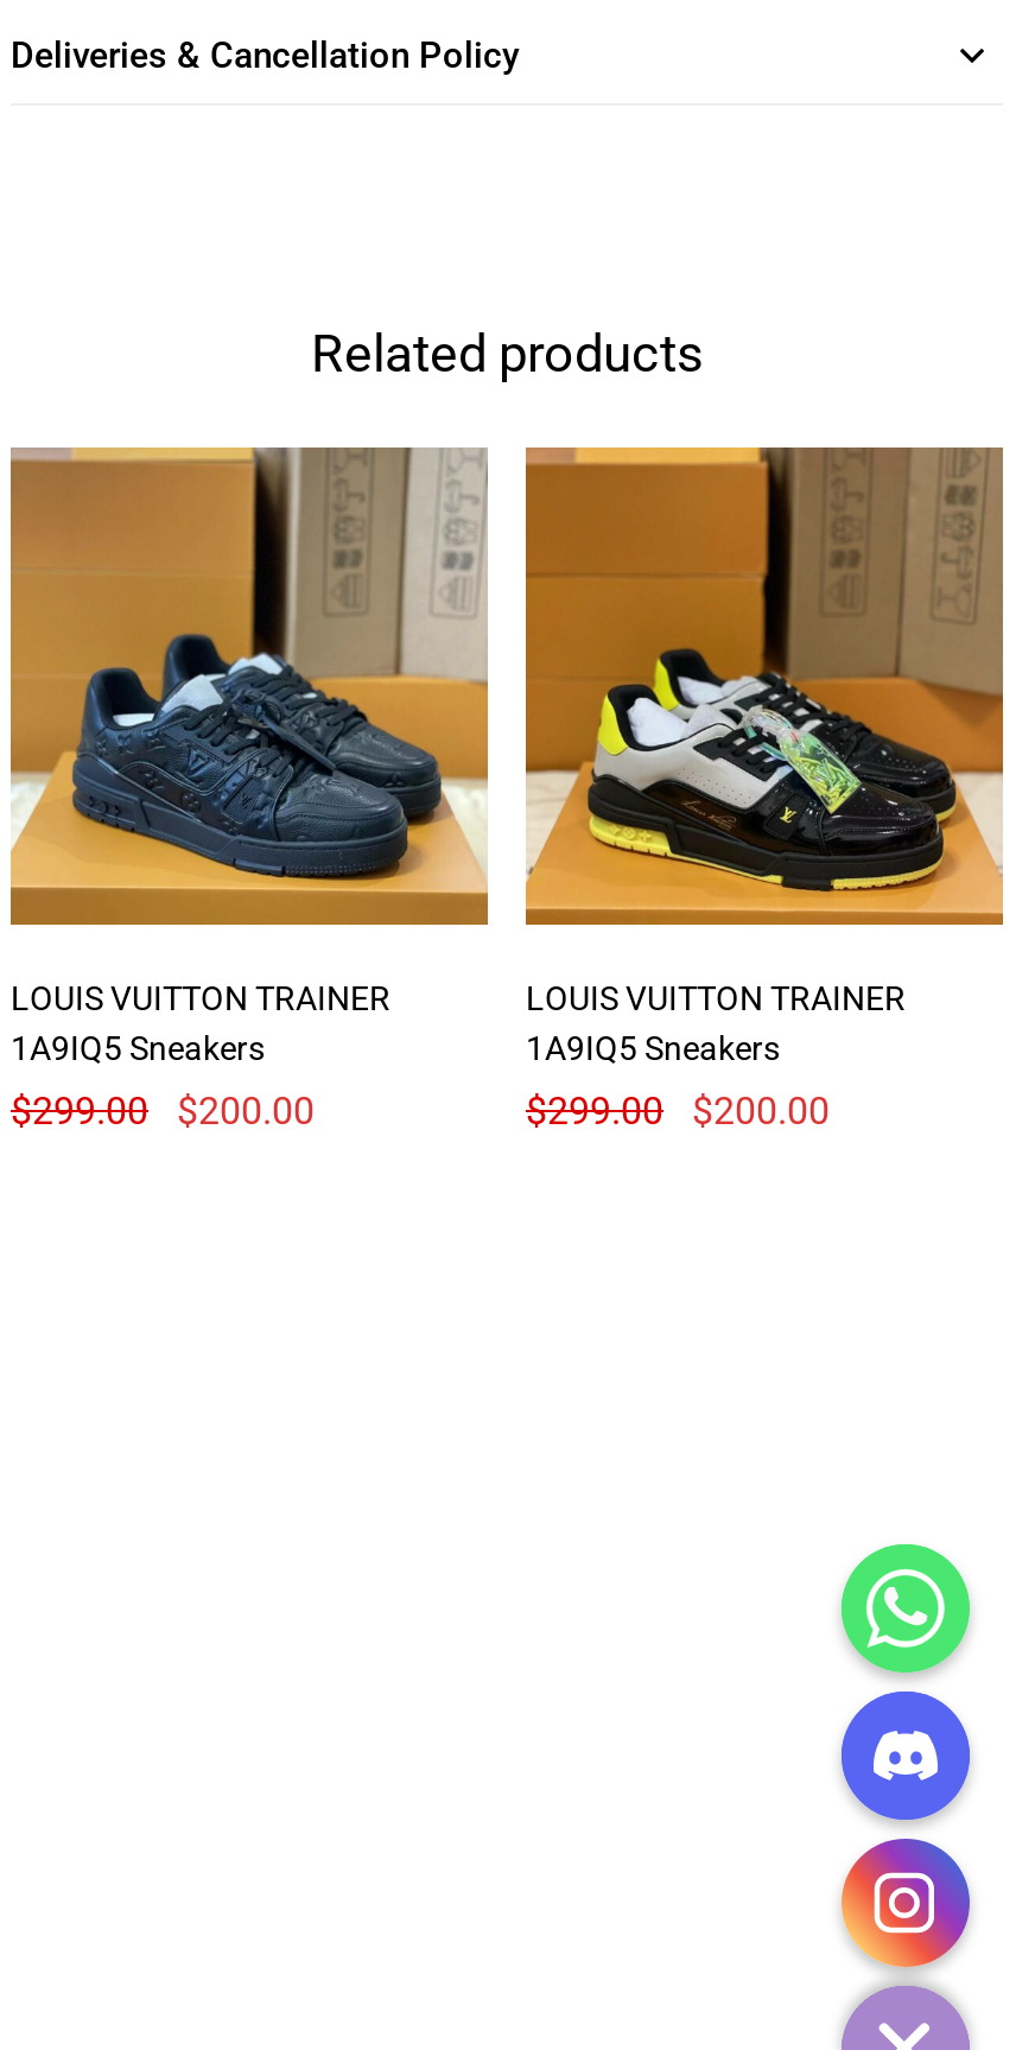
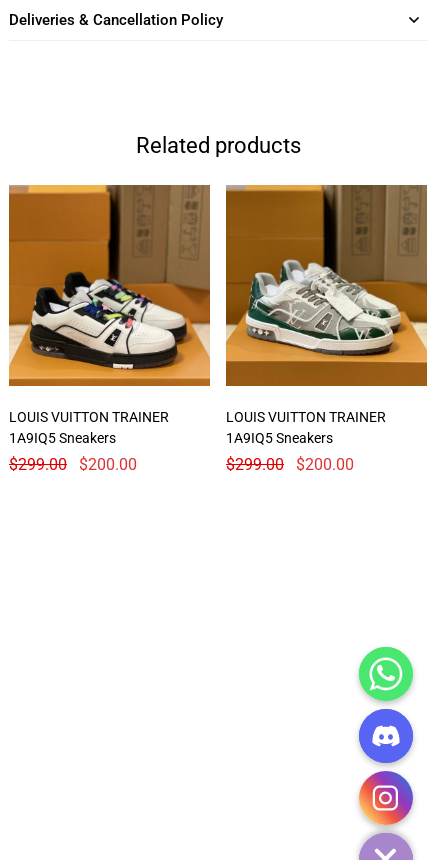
- [image]
+ [image]

- [image]
+ [image]
